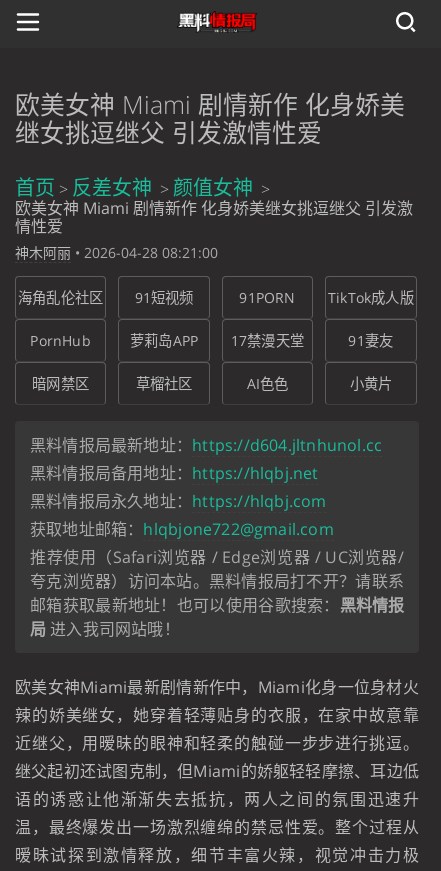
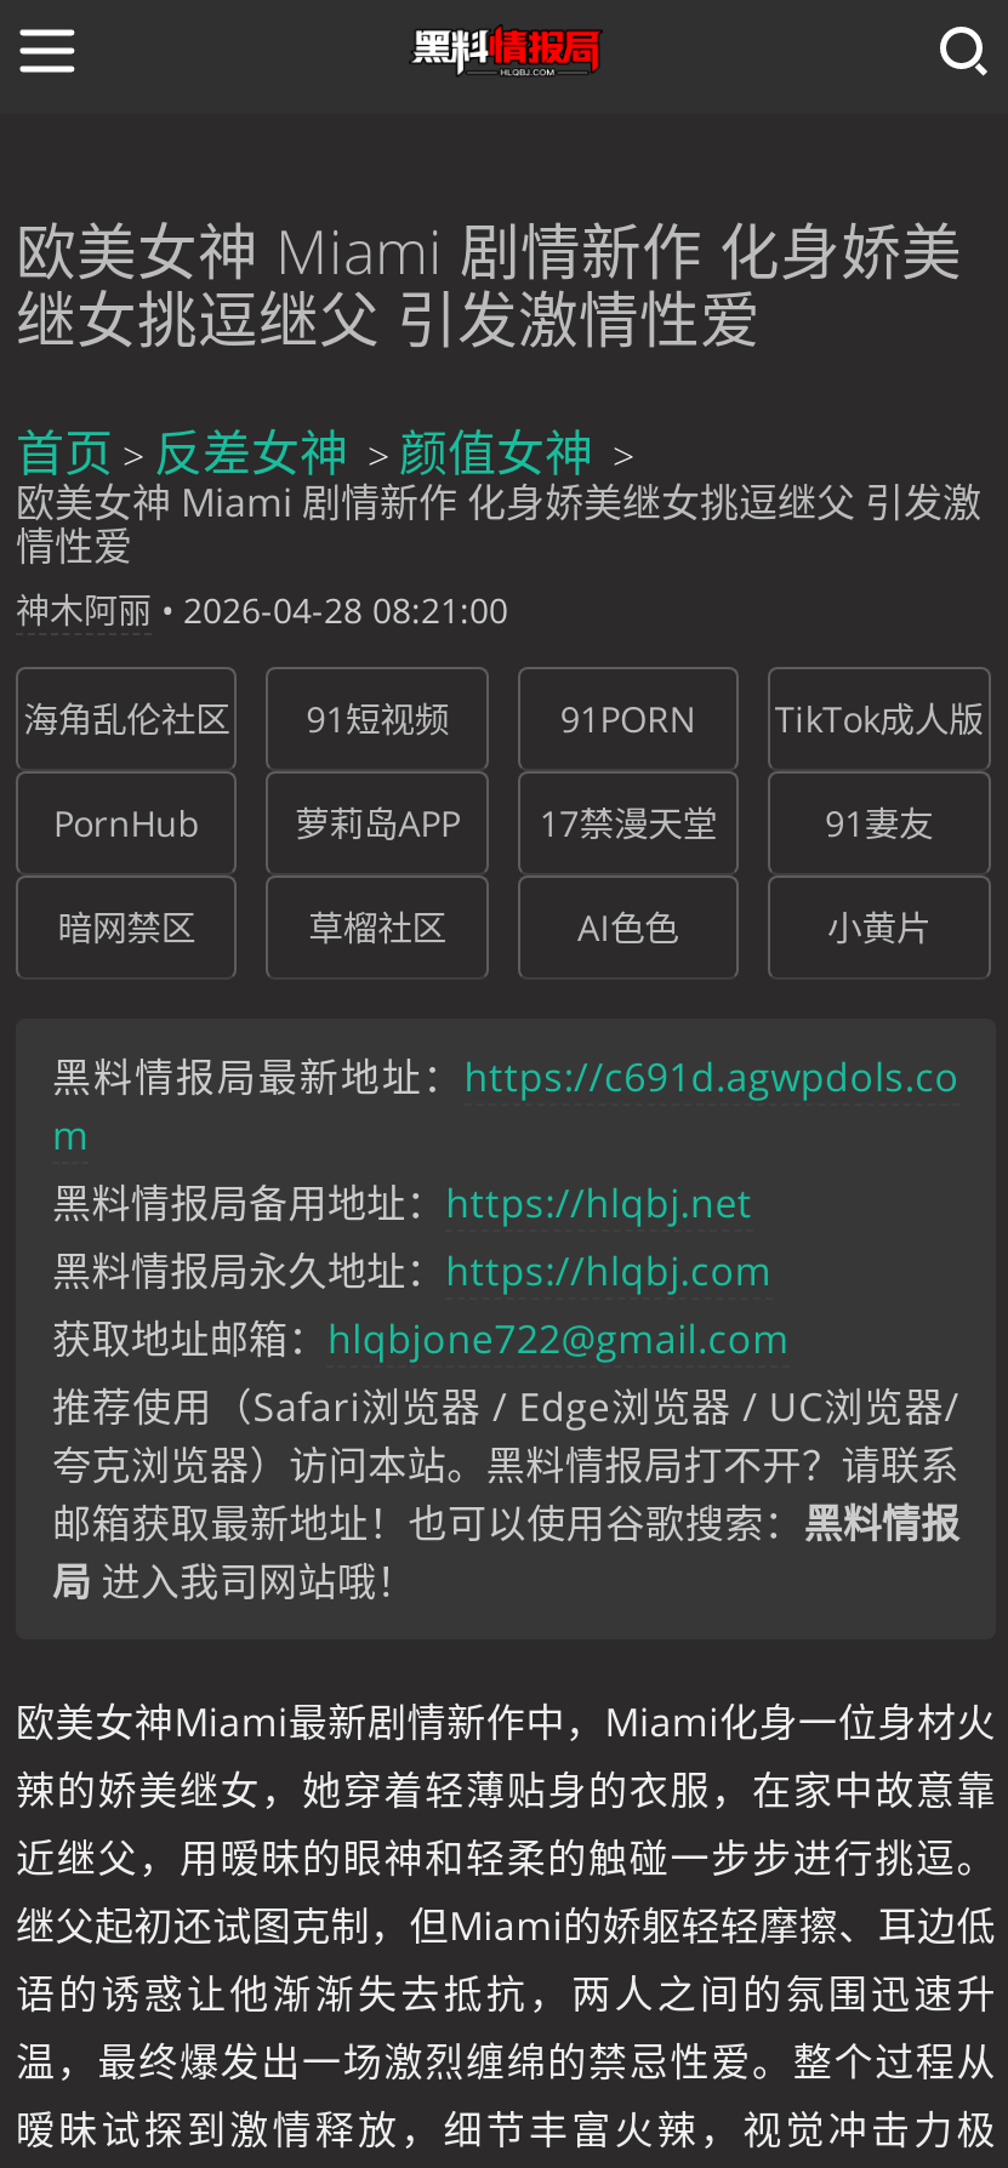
- 黑料情报局最新地址：https://d604.jltnhunol.cc
+ 黑料情报局最新地址：https://c691d.agwpdols.co
+ m
